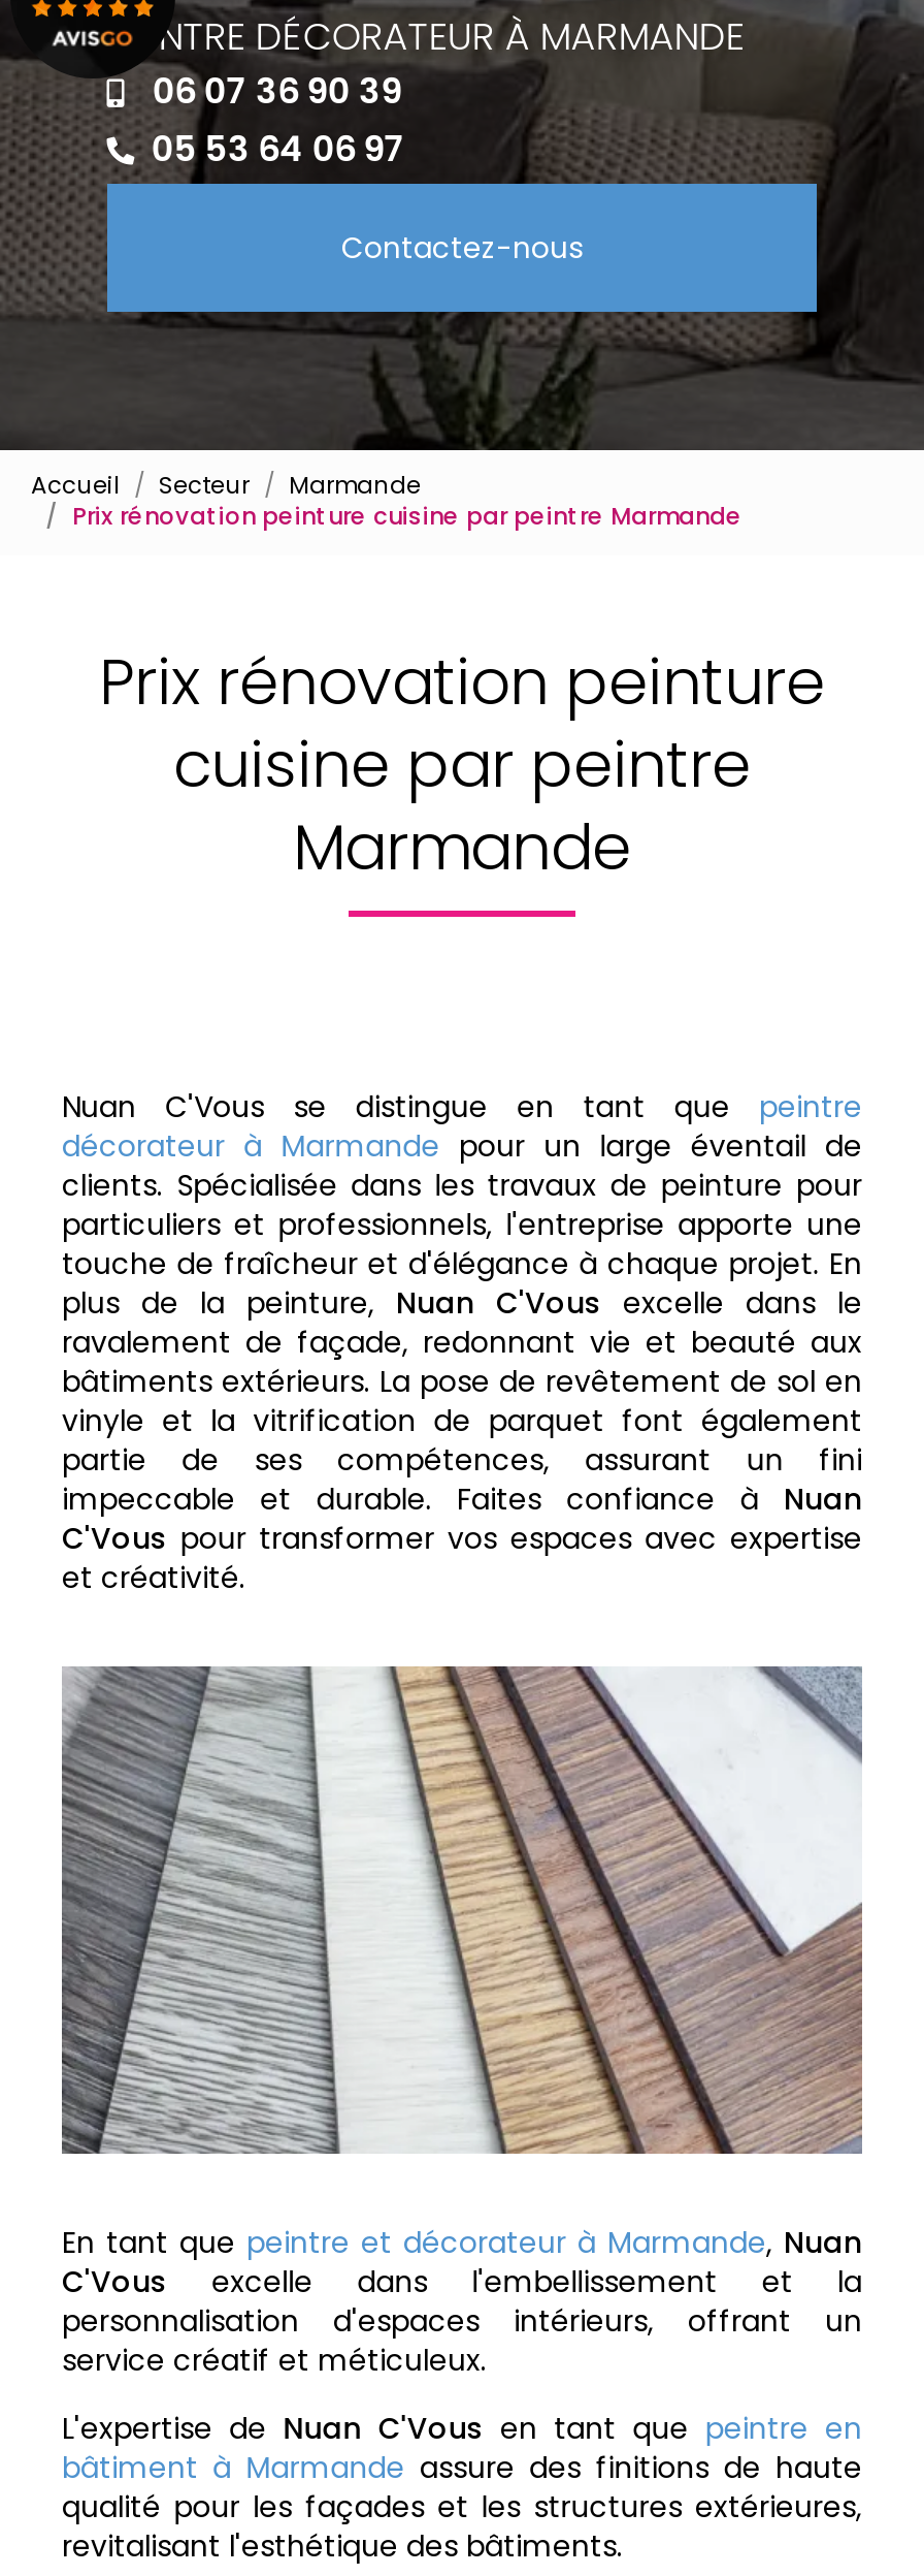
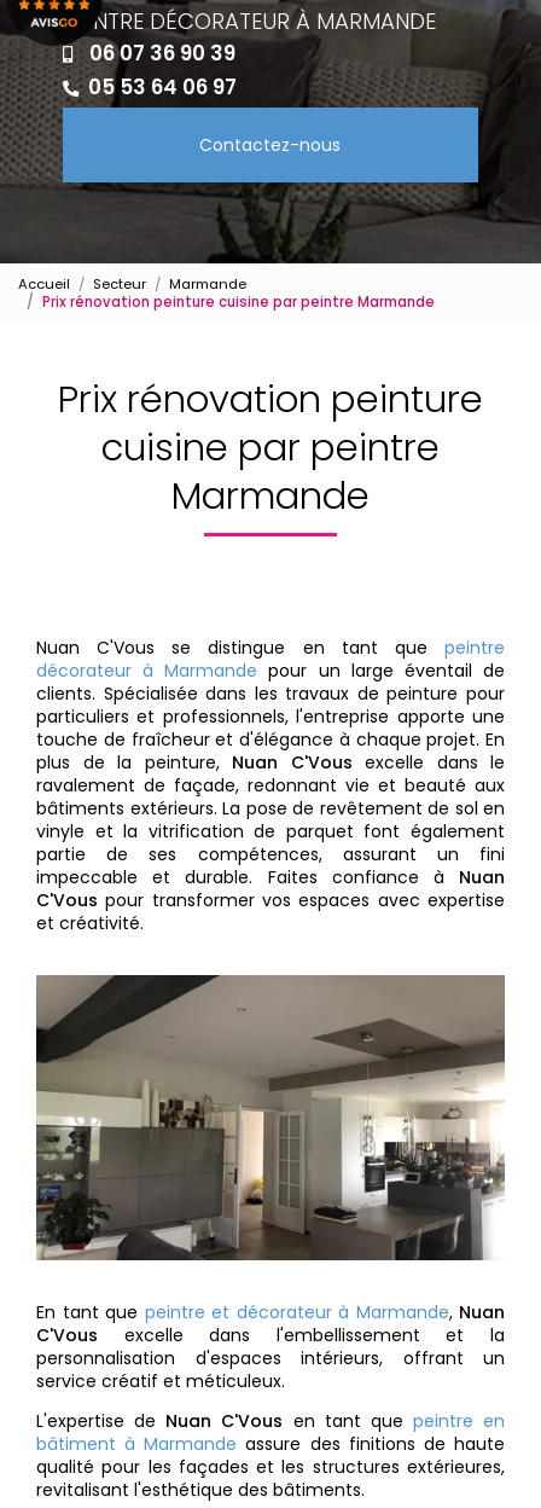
- [image]
+ [image]
